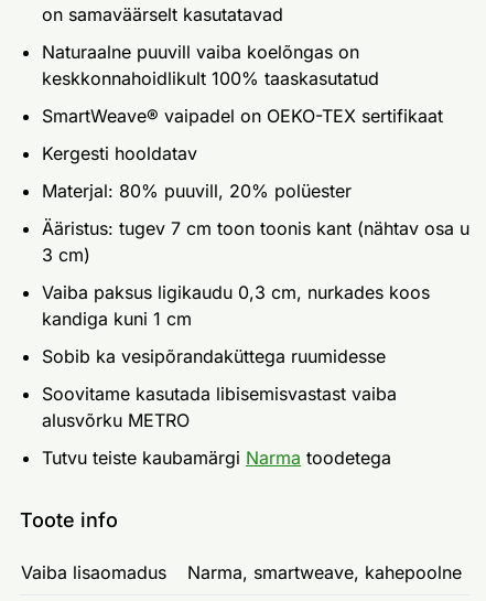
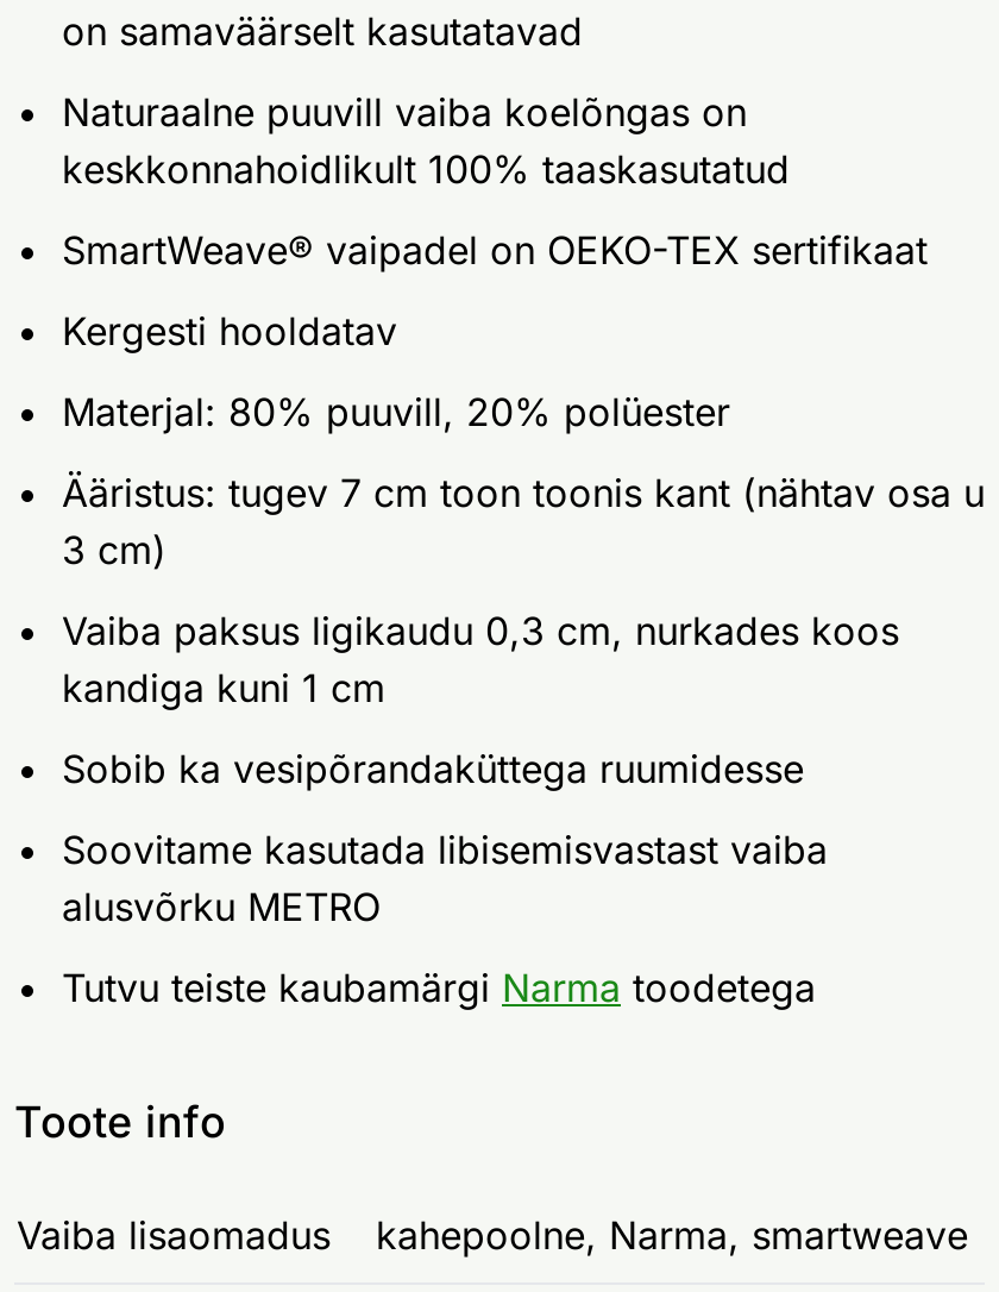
- Narma, smartweave, kahepoolne
+ kahepoolne, Narma, smartweave
